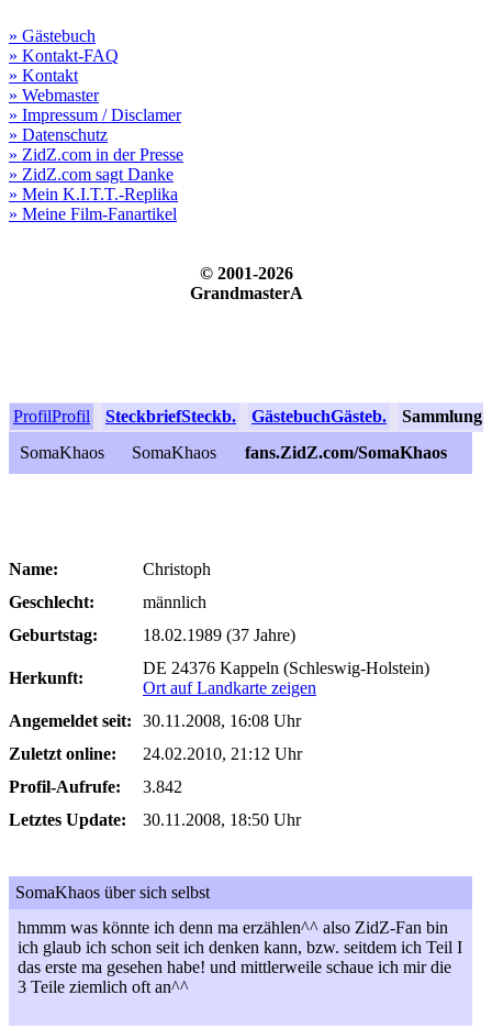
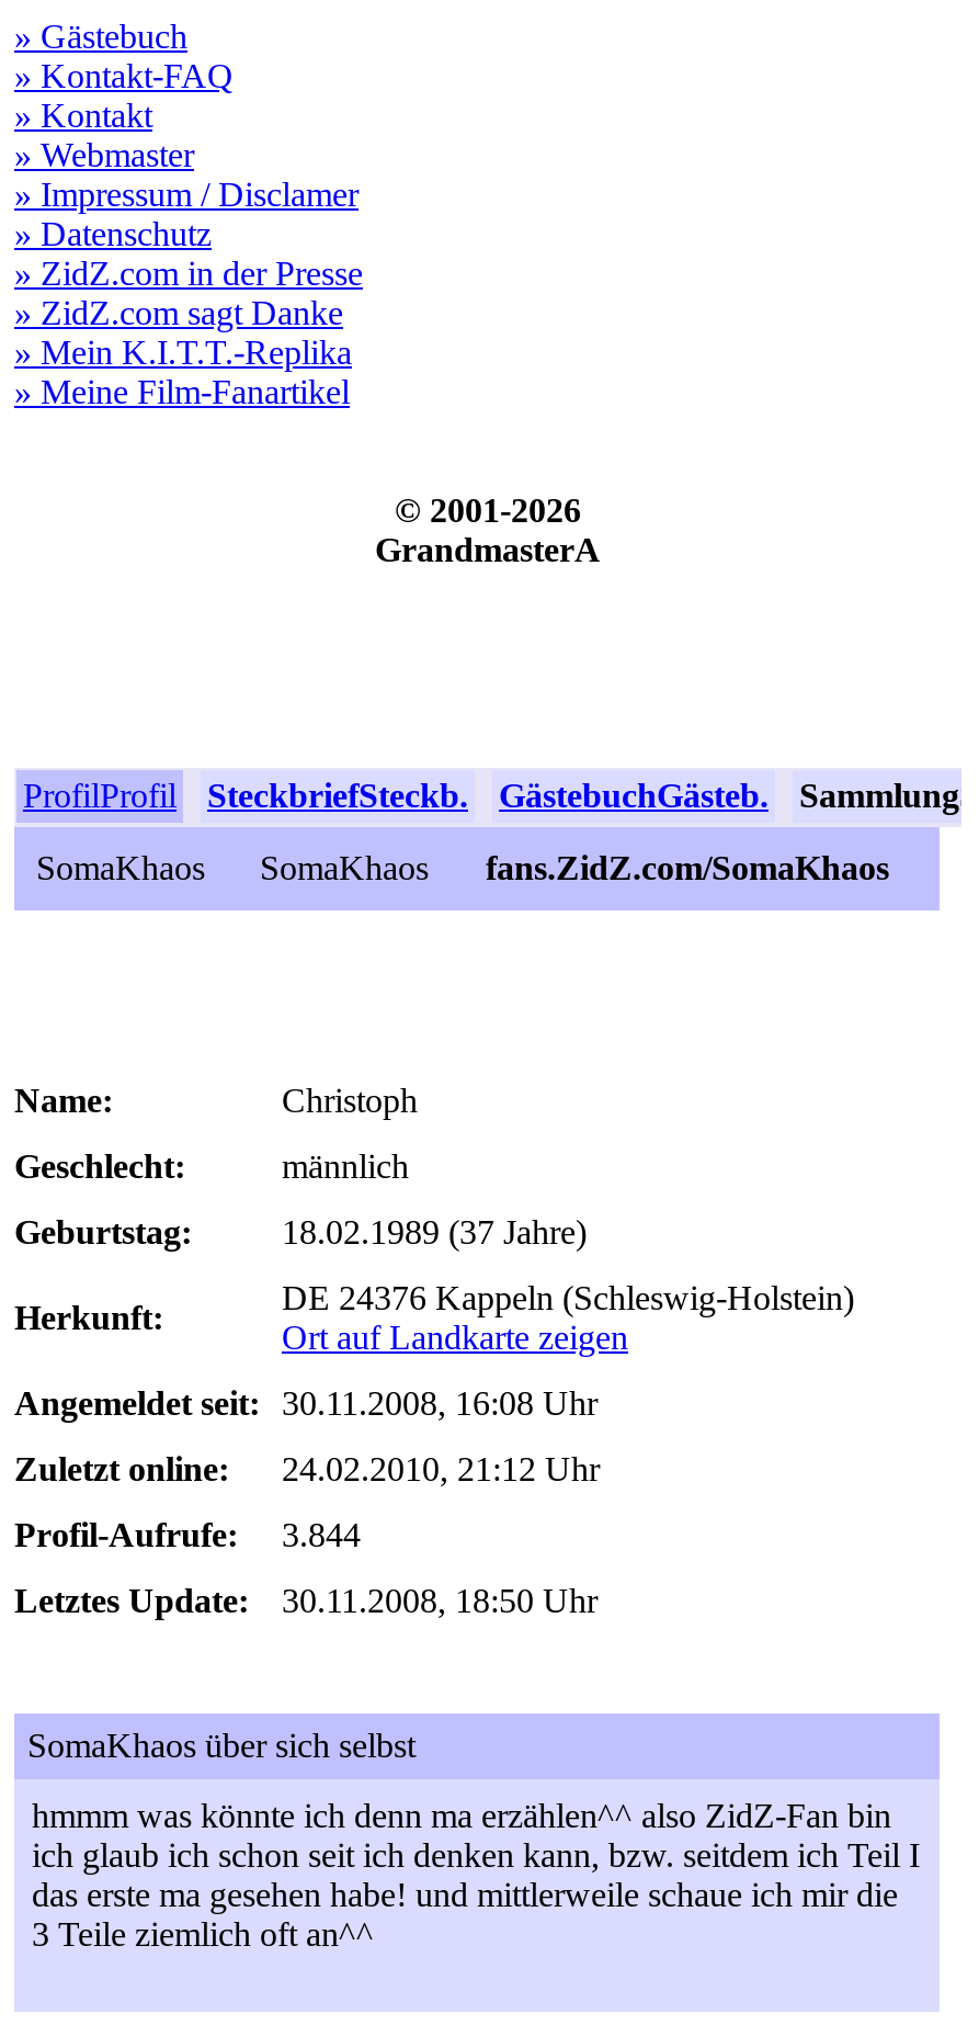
- Profil-Aufrufe: 3.842
+ Profil-Aufrufe: 3.844
